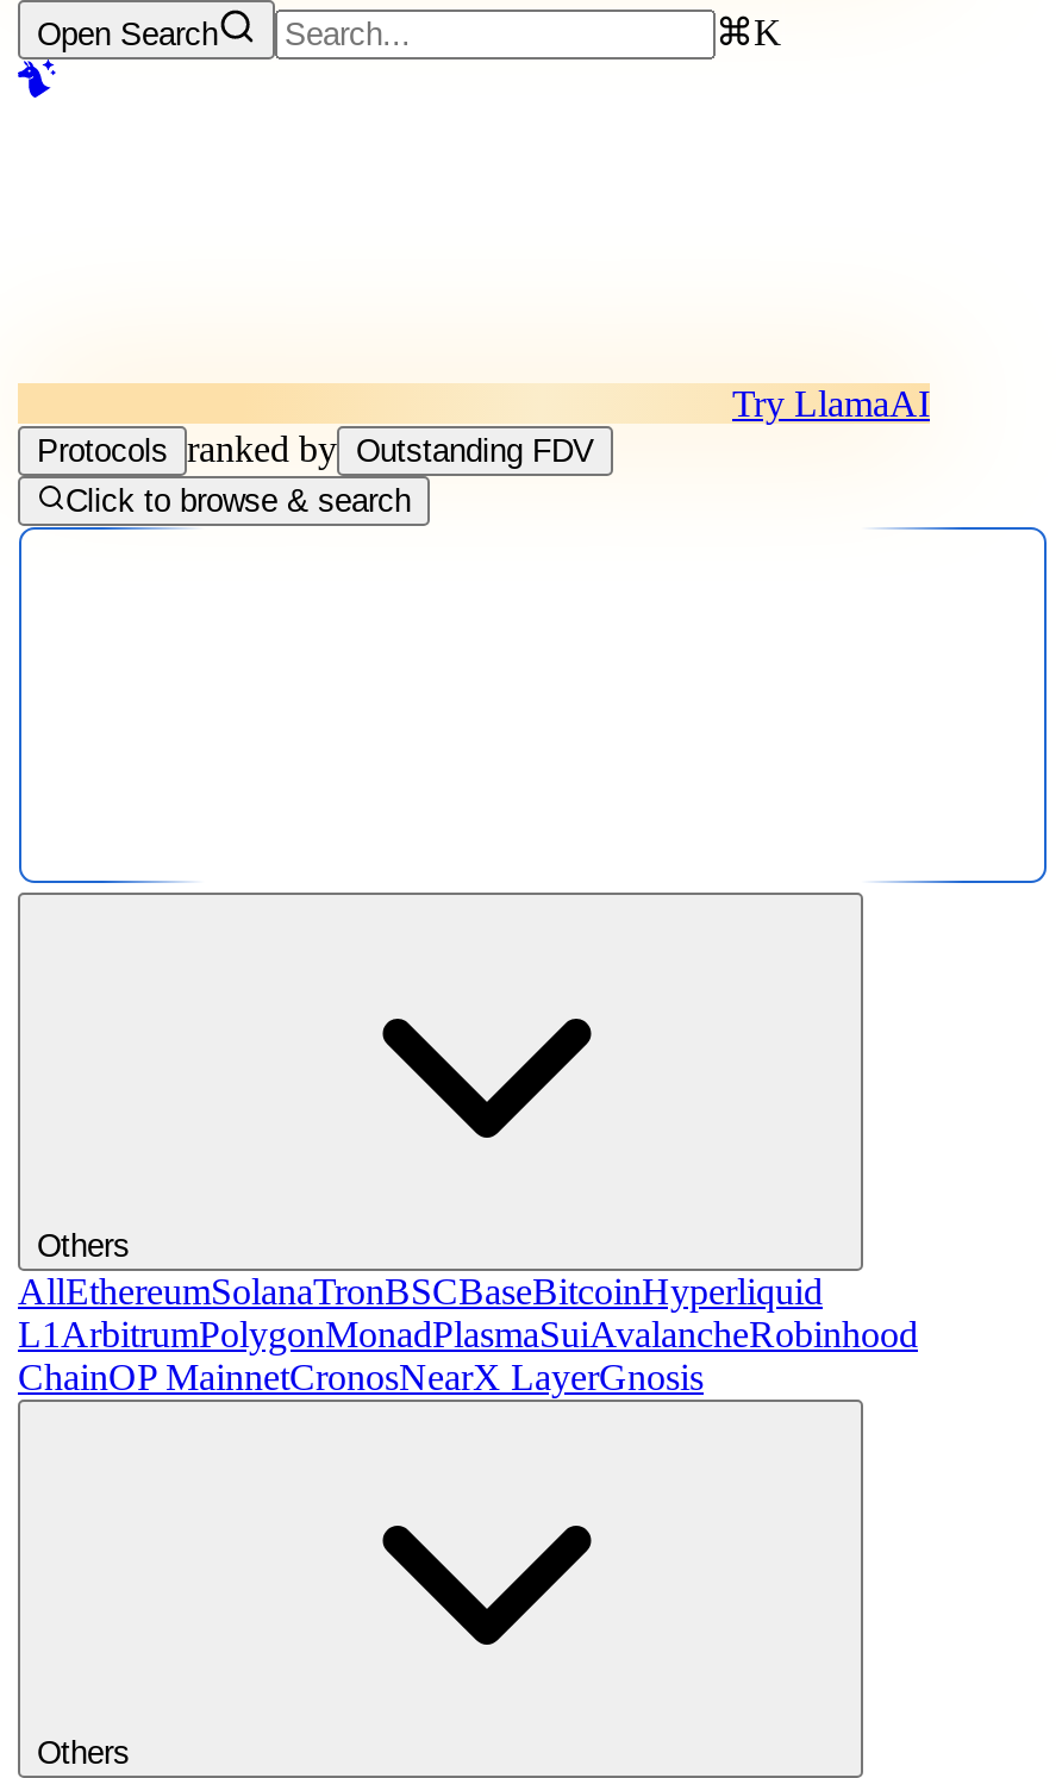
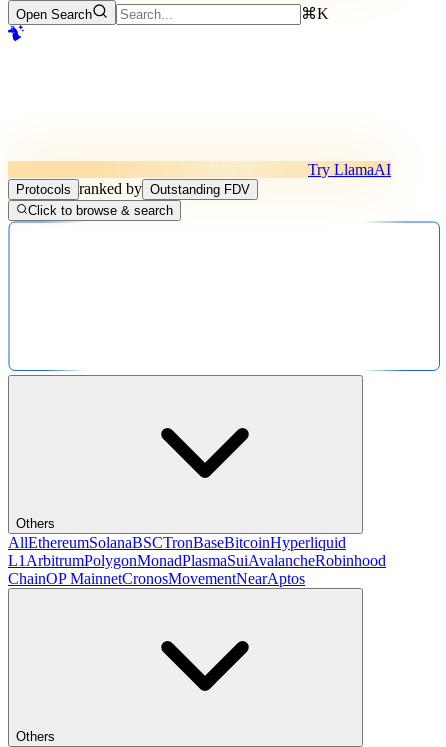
- AllEthereumSolanaTronBSCBaseBitcoinHyperliquid
+ AllEthereumSolanaBSCTronBaseBitcoinHyperliquid

- ChainOP MainnetCronosNearX LayerGnosis
+ ChainOP MainnetCronosMovementNearAptos
